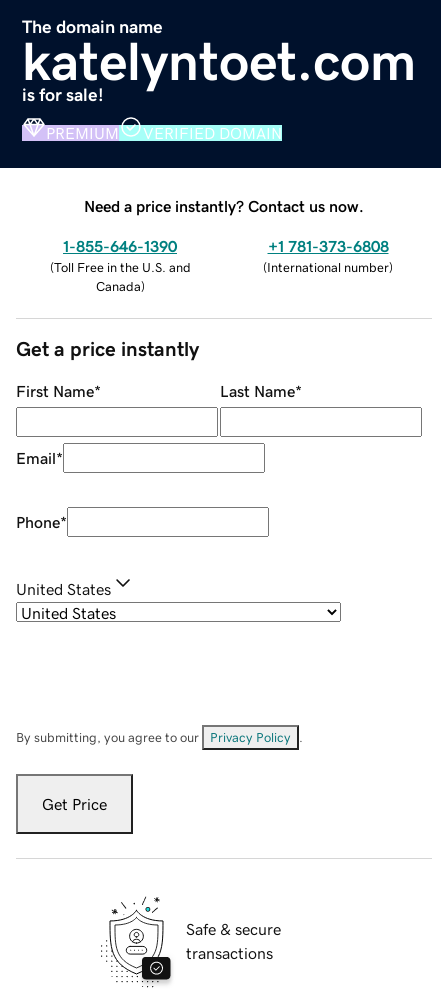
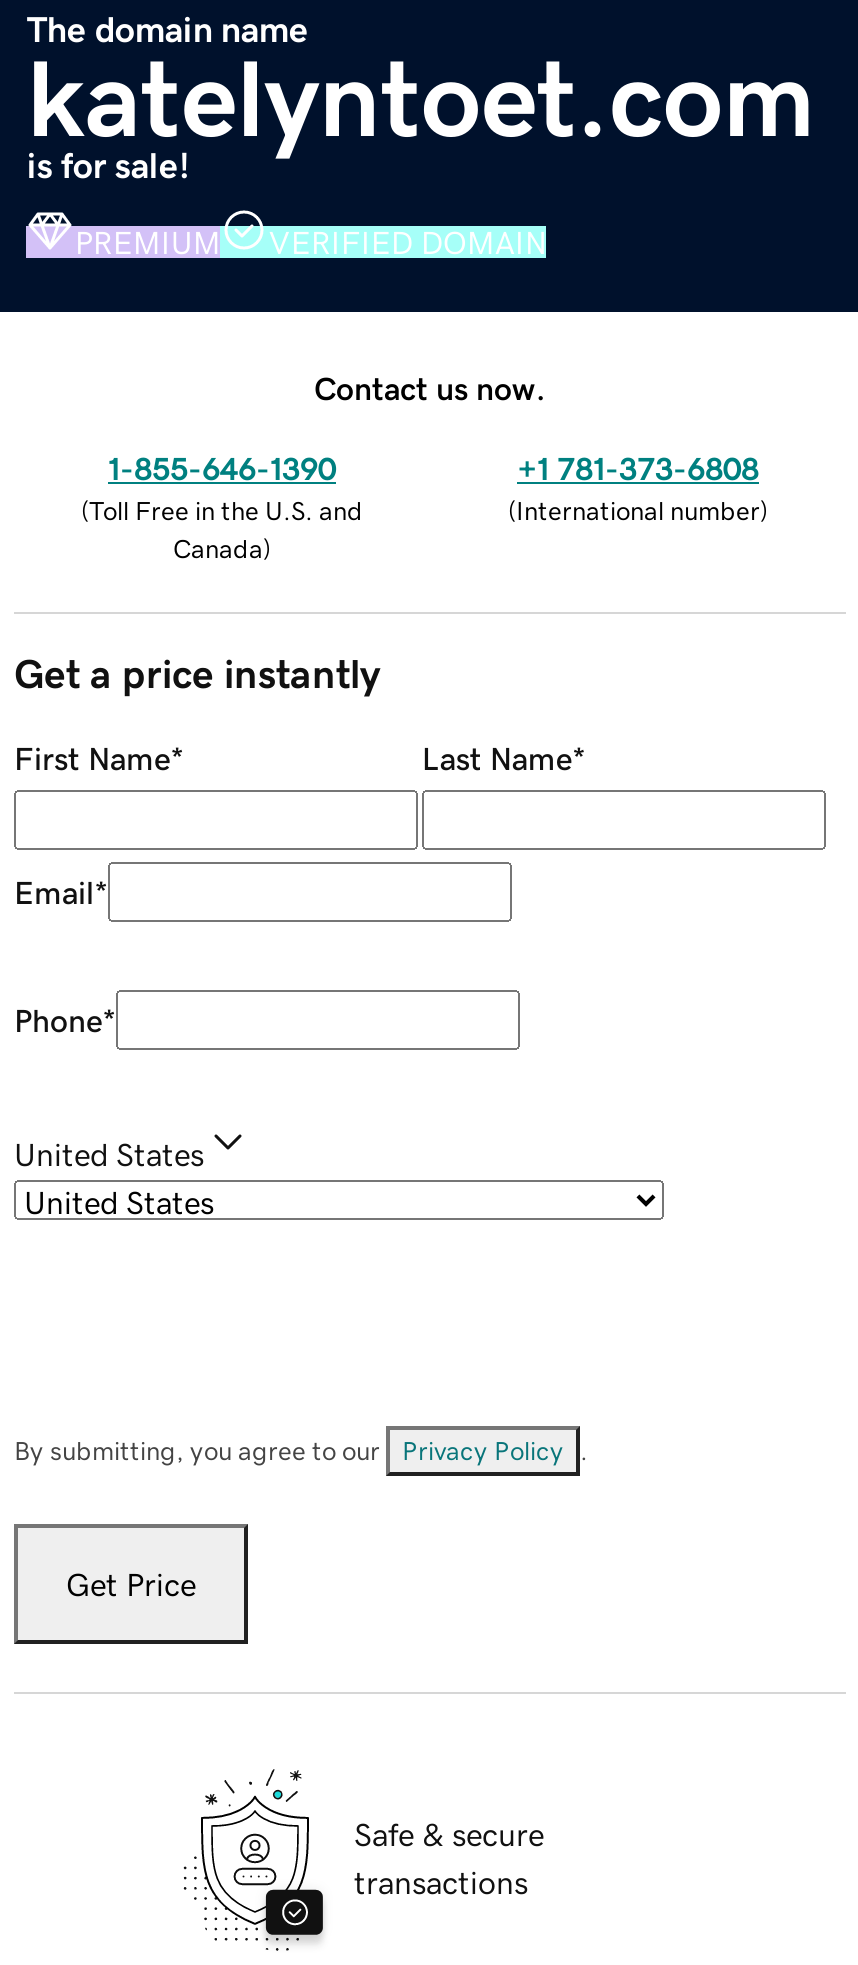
- Need a price instantly? Contact us now.
+ Contact us now.
